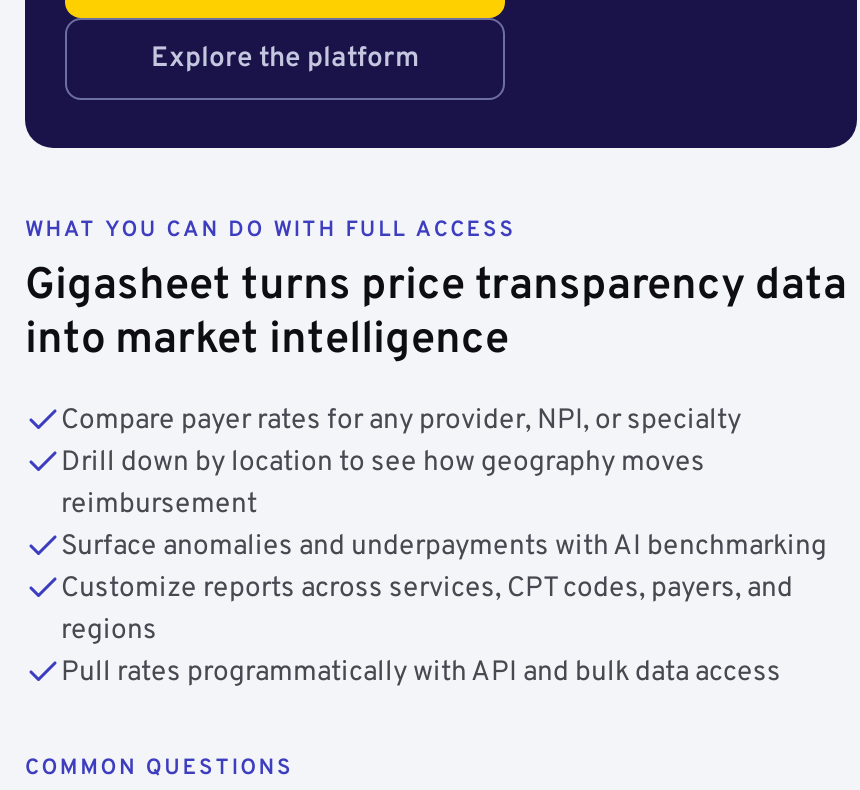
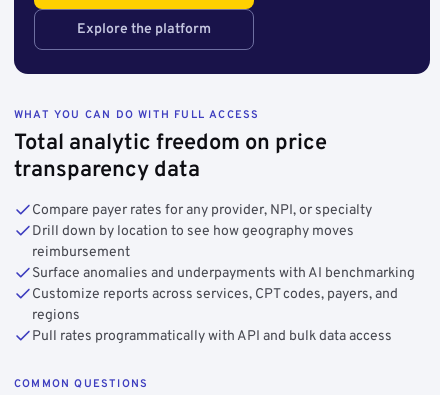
- Gigasheet turns price transparency data
- into market intelligence
+ Total analytic freedom on price
+ transparency data
